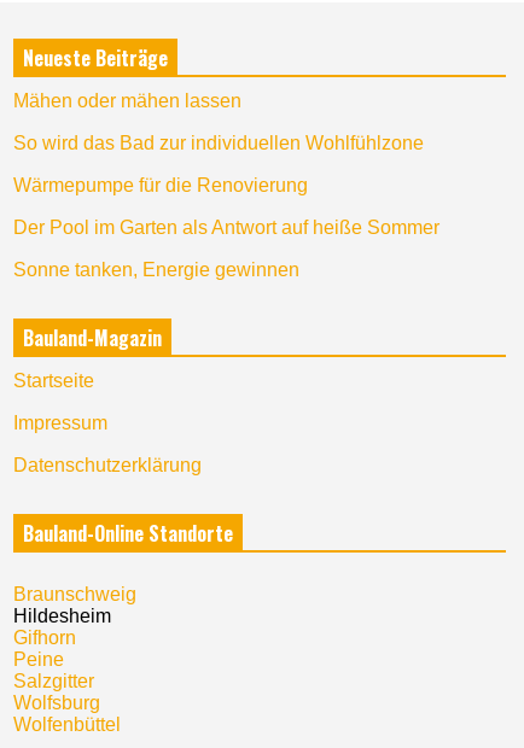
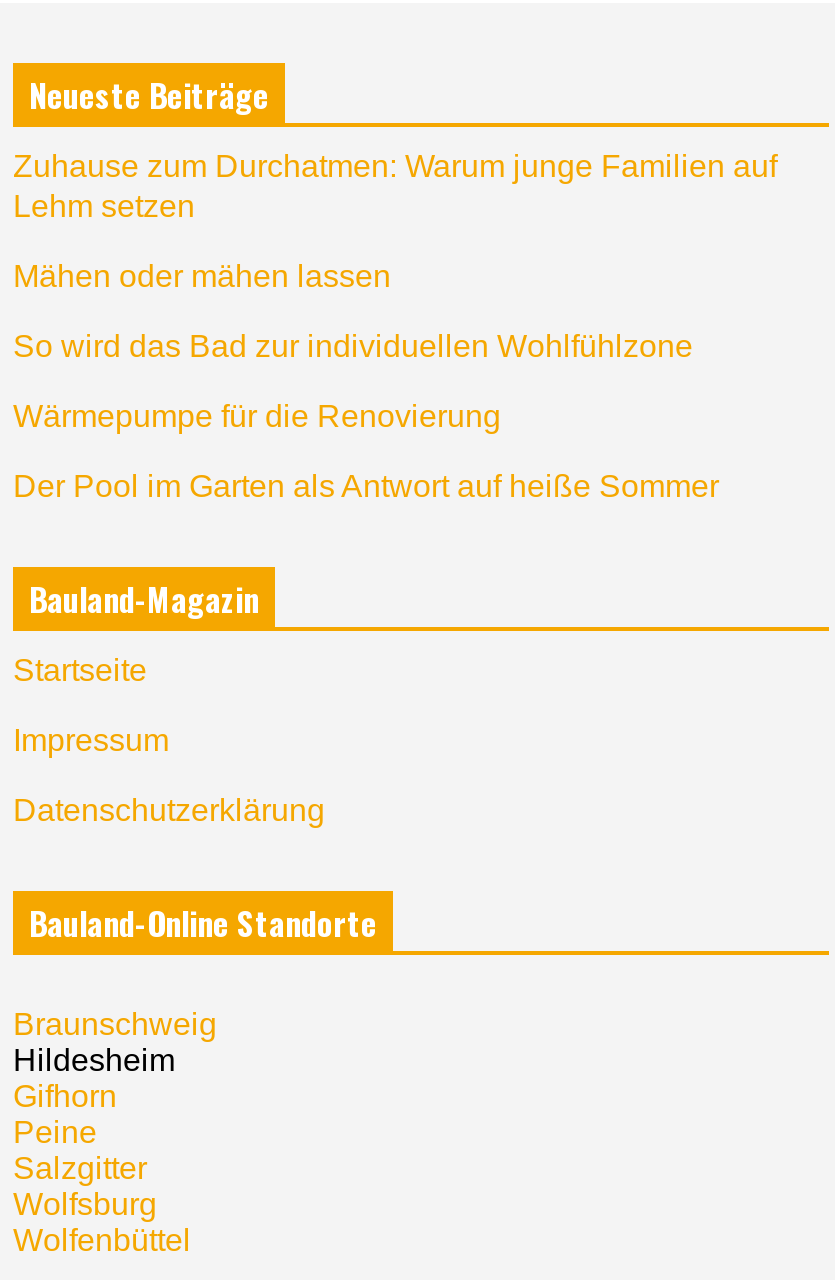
+ Zuhause zum Durchatmen: Warum junge Familien auf
+ Lehm setzen

moved down: Mähen oder mähen lassen | So wird das Bad zur individuellen Wohlfühlzone | Wärmepumpe für die Renovierung | Der Pool im Garten als Antwort auf heiße Sommer

- Sonne tanken, Energie gewinnen
